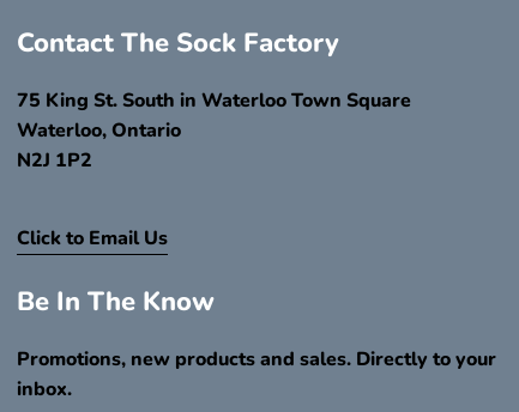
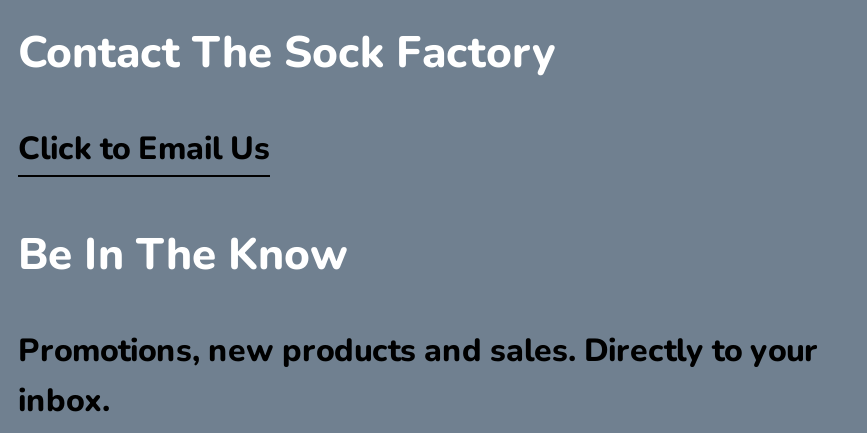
- 75 King St. South in Waterloo Town Square
- Waterloo, Ontario
- N2J 1P2
